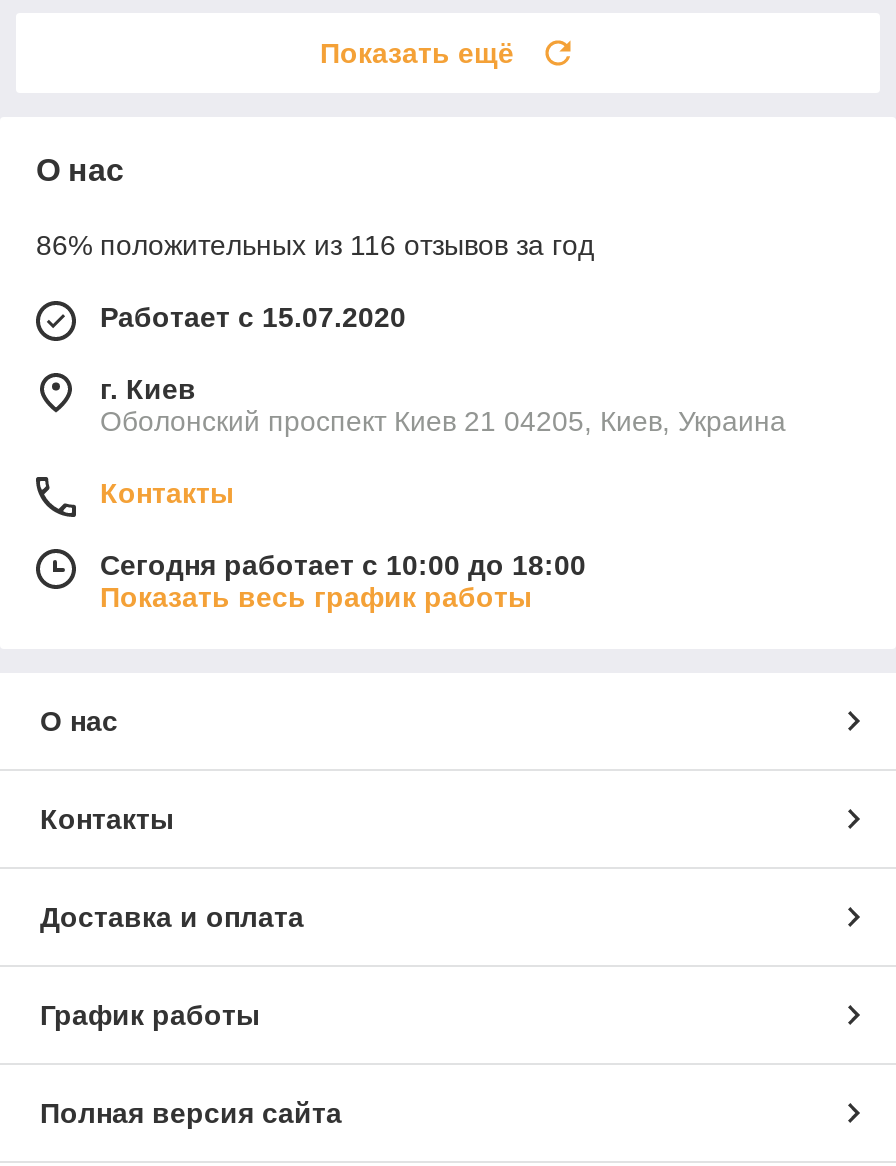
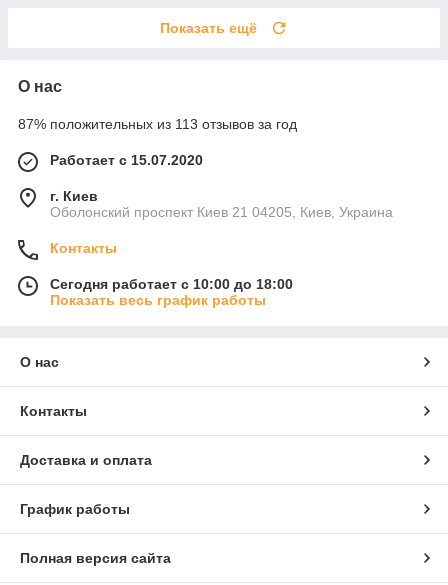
- 86% положительных из 116 отзывов за год
+ 87% положительных из 113 отзывов за год
